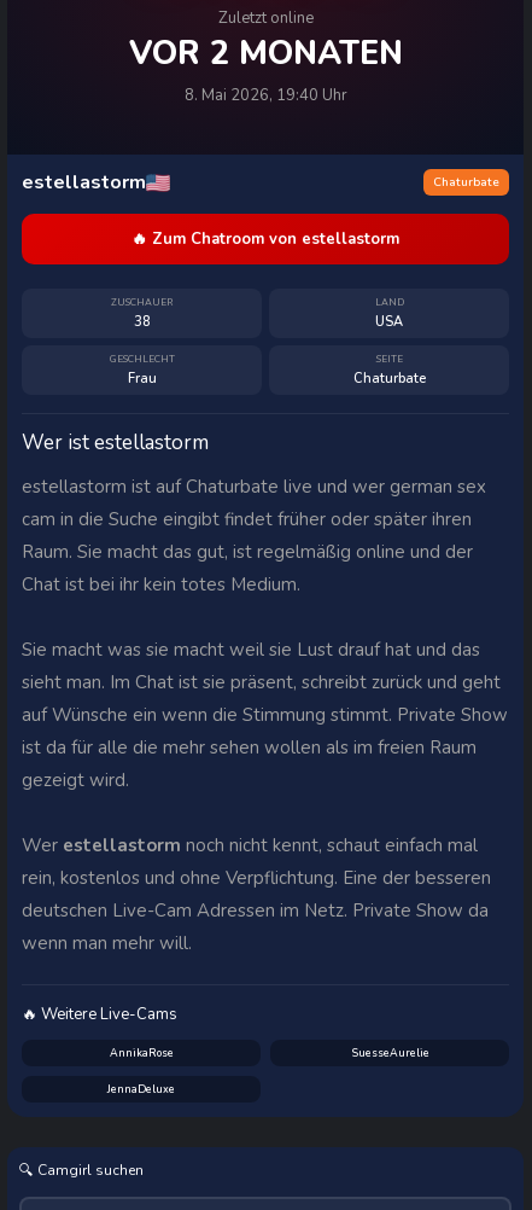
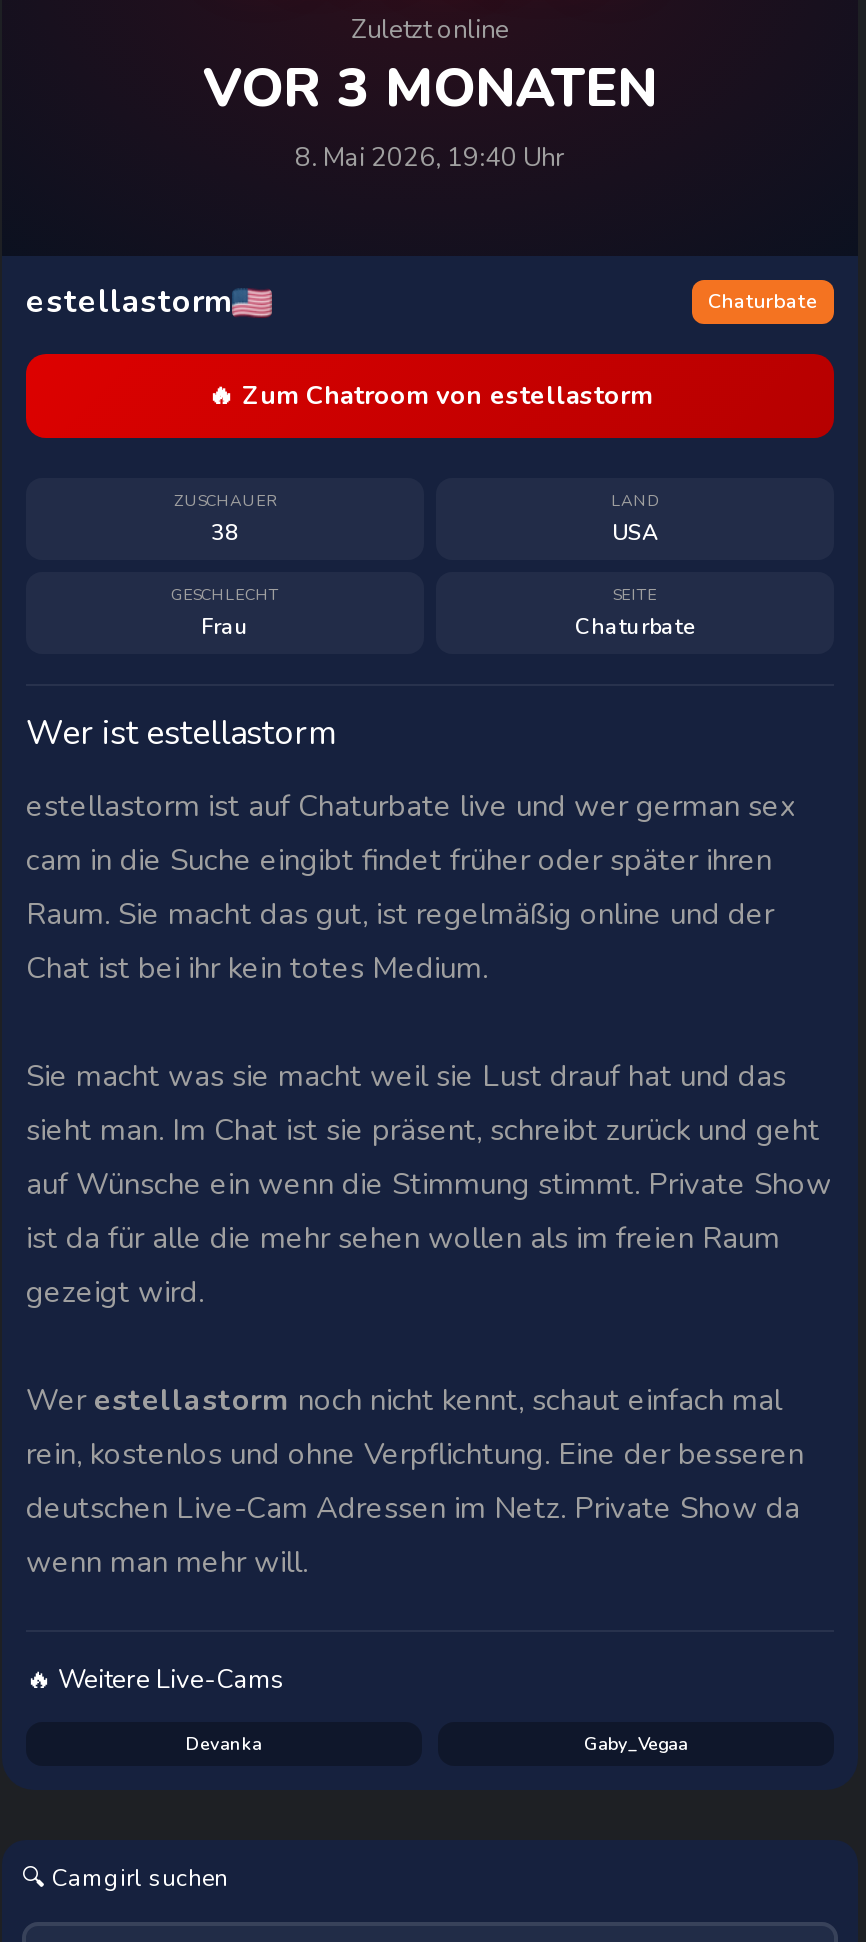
- VOR 2 MONATEN
+ VOR 3 MONATEN

- AnnikaRose
- SuesseAurelie
- JennaDeluxe
+ Devanka
+ Gaby_Vegaa
